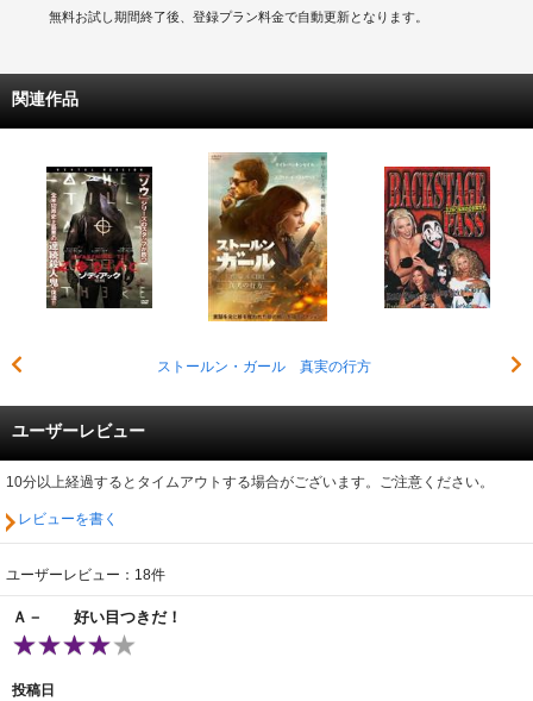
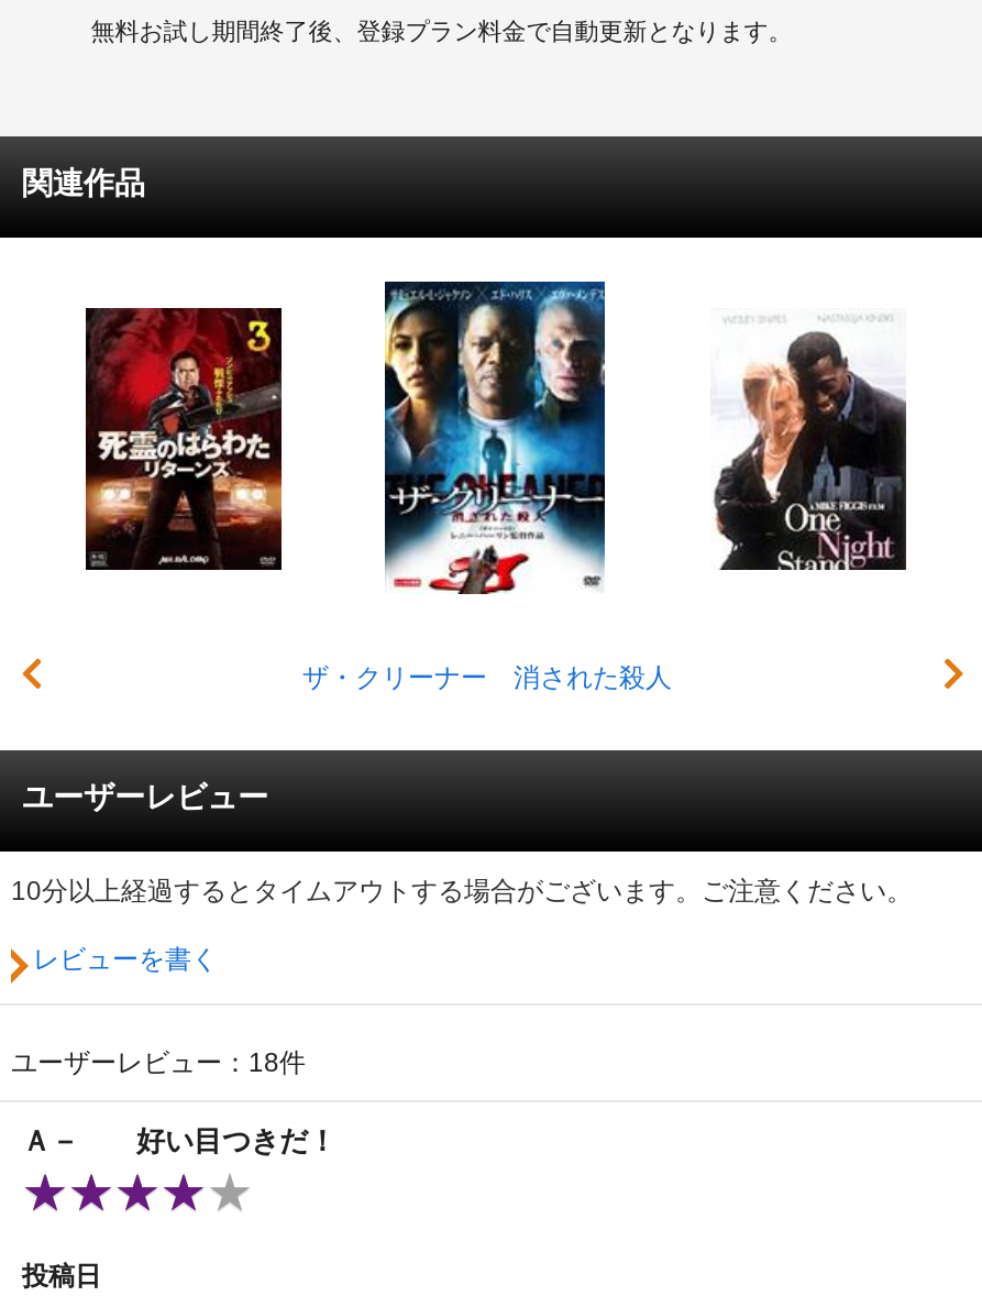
- [image]
- ストールン・ガール 真実の行方
+ [image]
+ ザ・クリーナー 消された殺人

- [image]
+ [image]

- [image]
+ [image]
